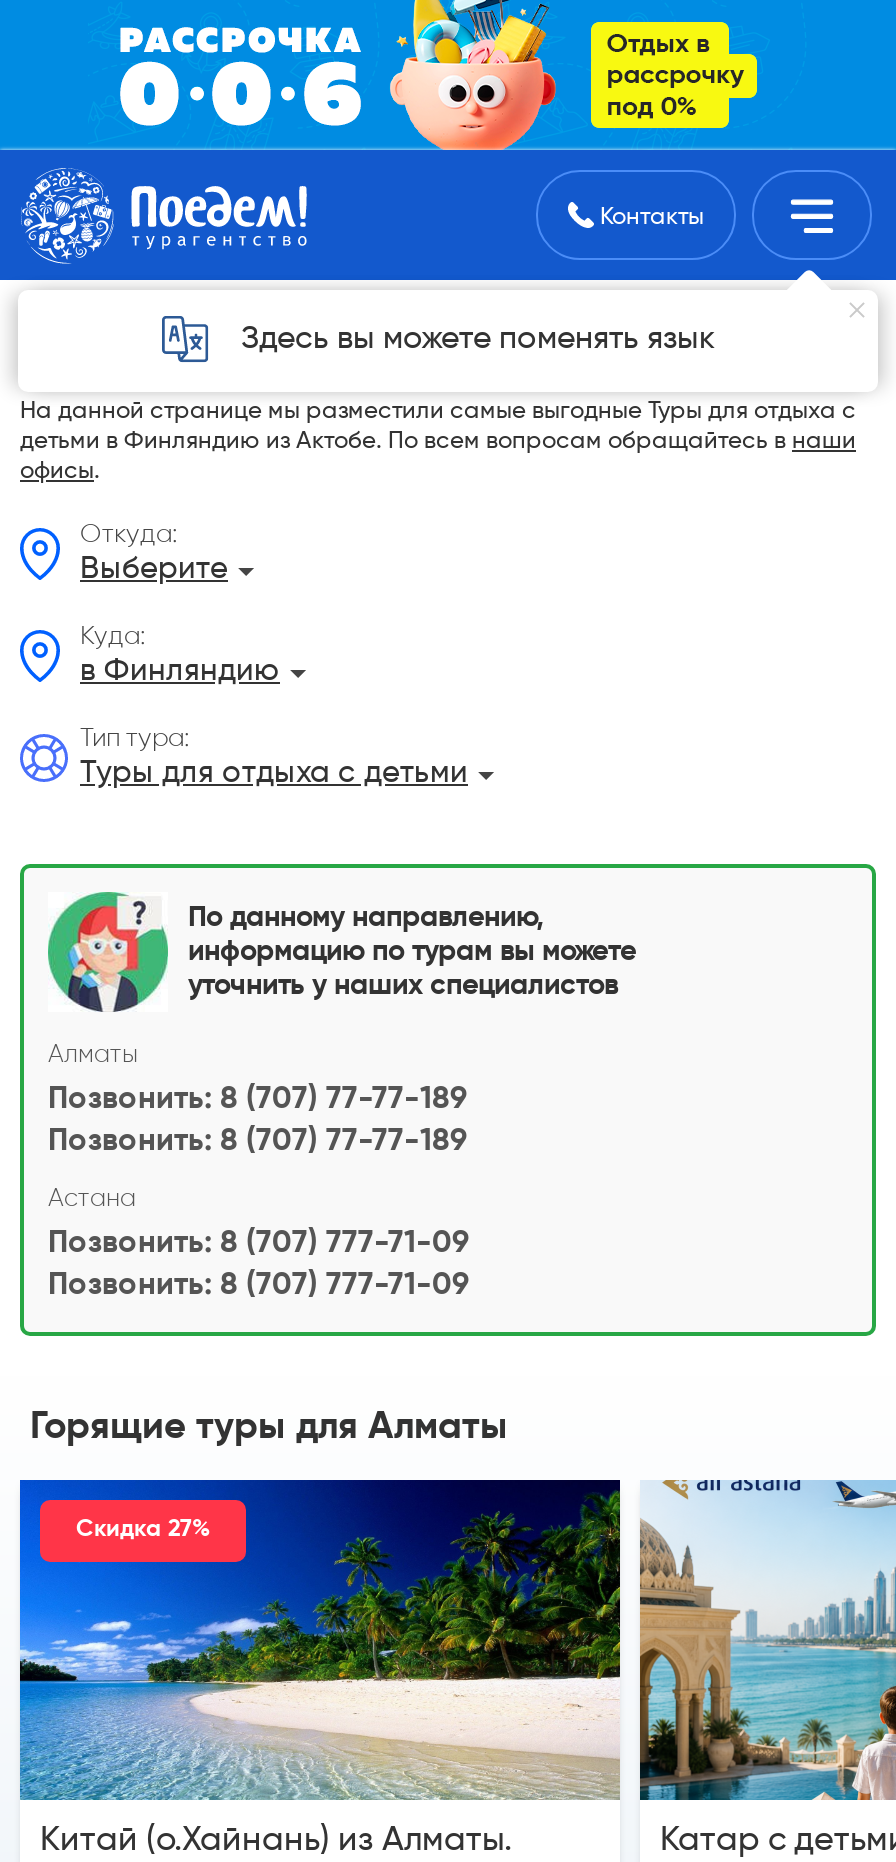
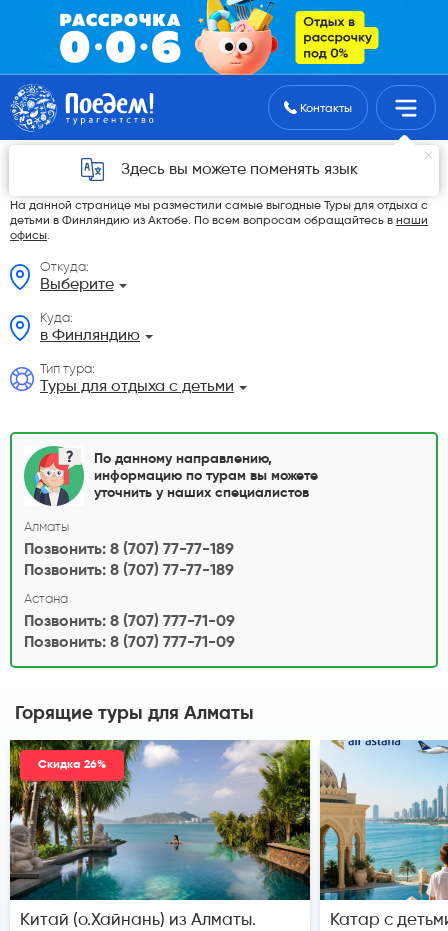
- [image]
- Скидка 27%
+ [image]
+ Скидка 26%
